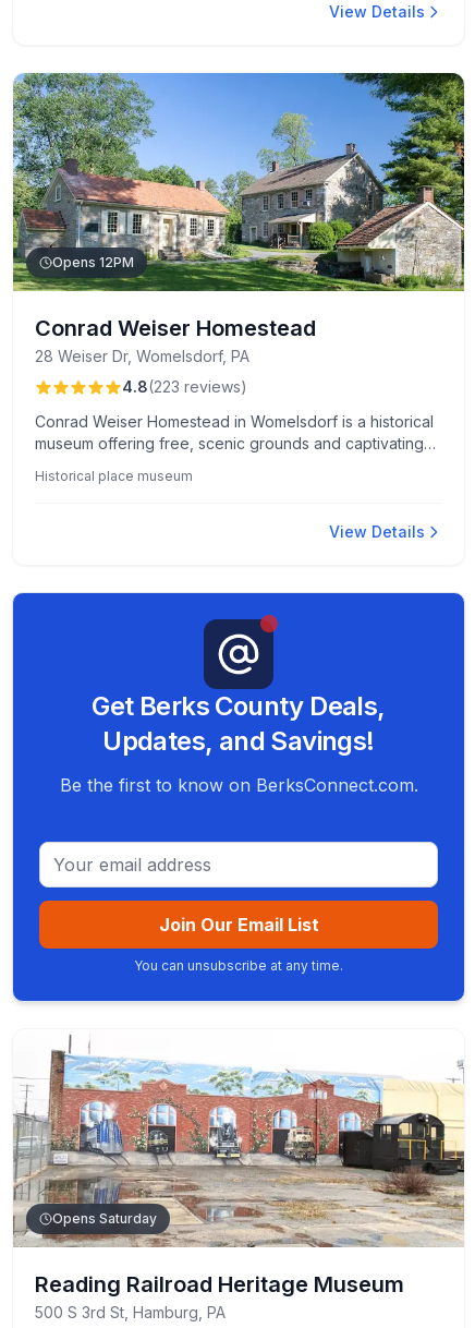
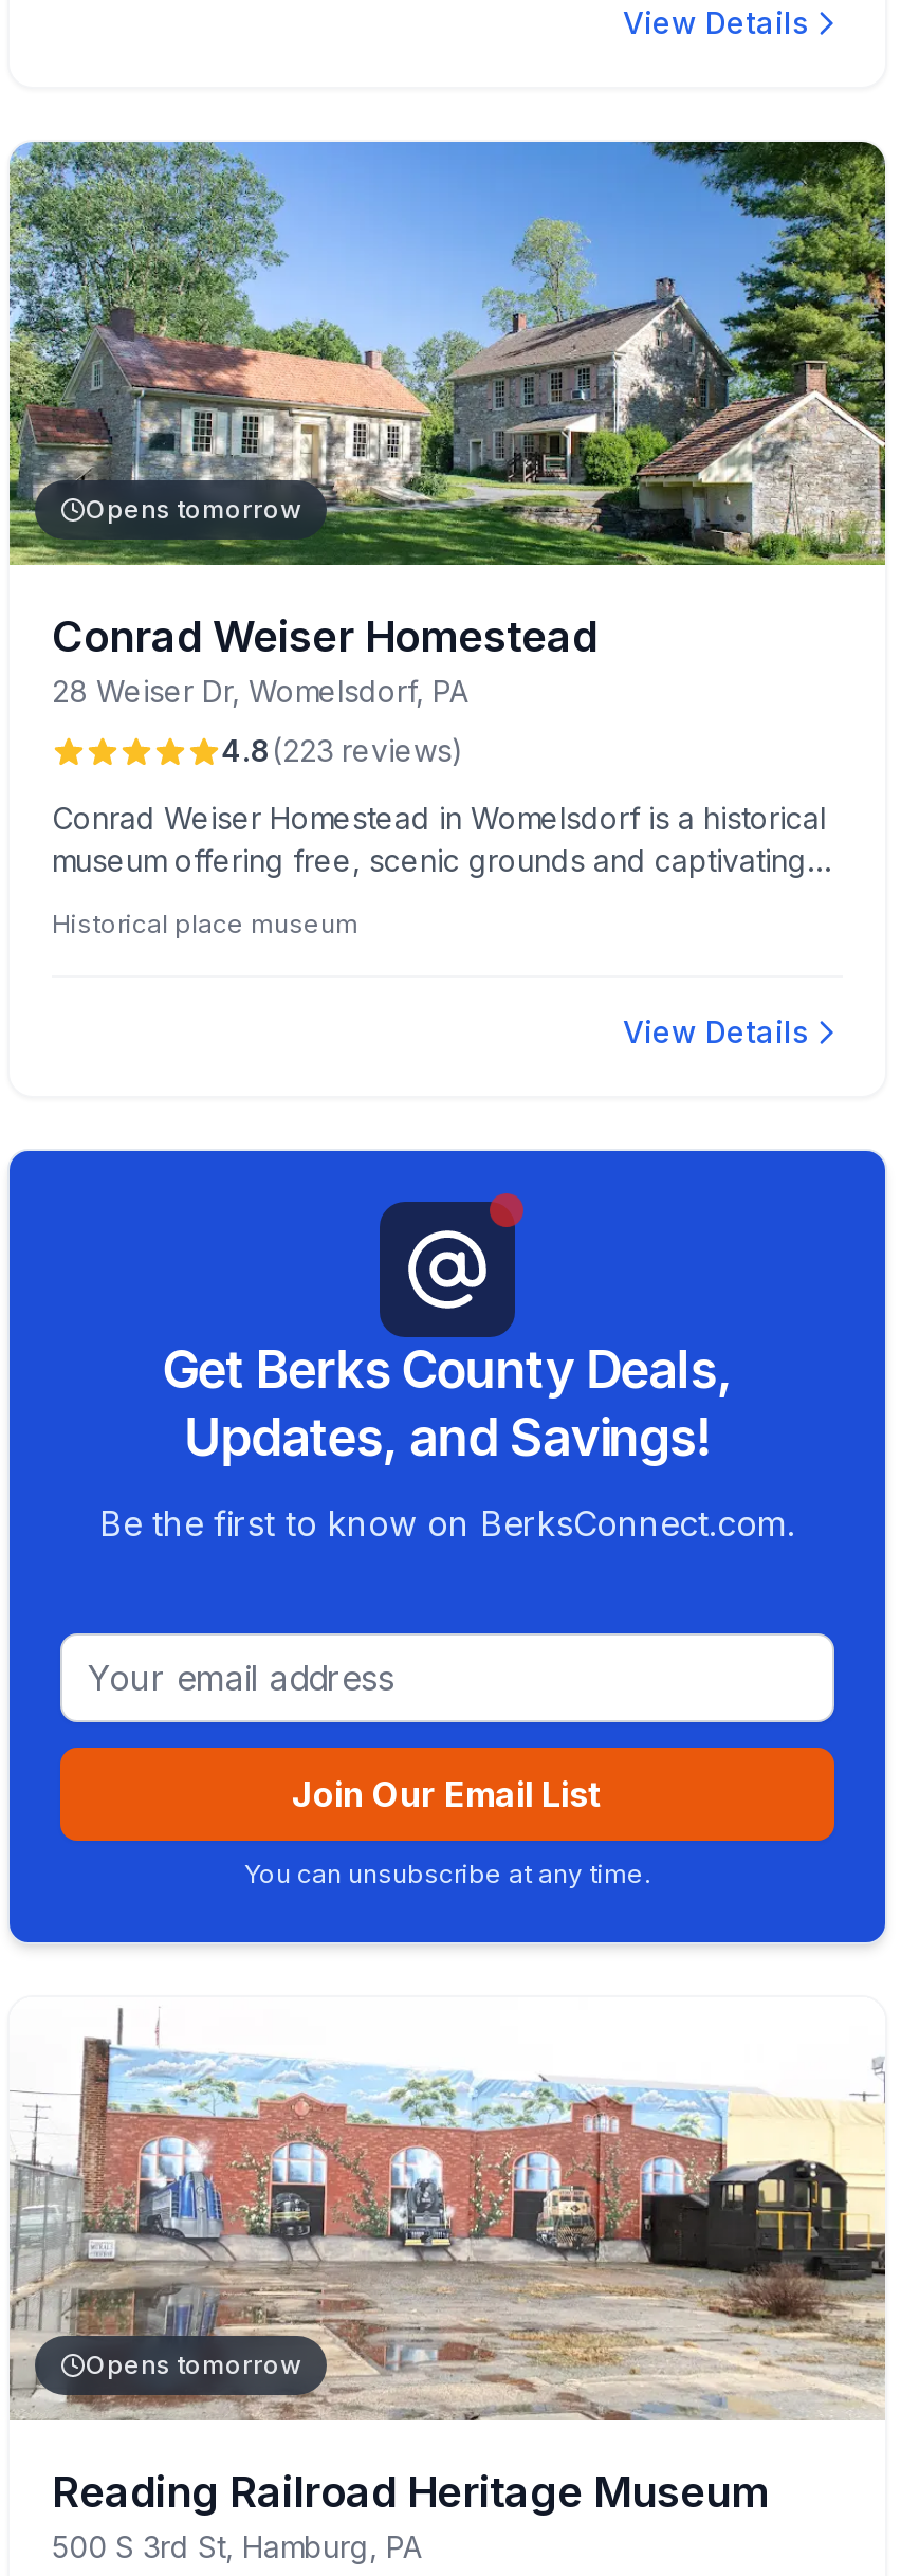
- Opens 12PM
+ Opens tomorrow

- Opens Saturday
+ Opens tomorrow
